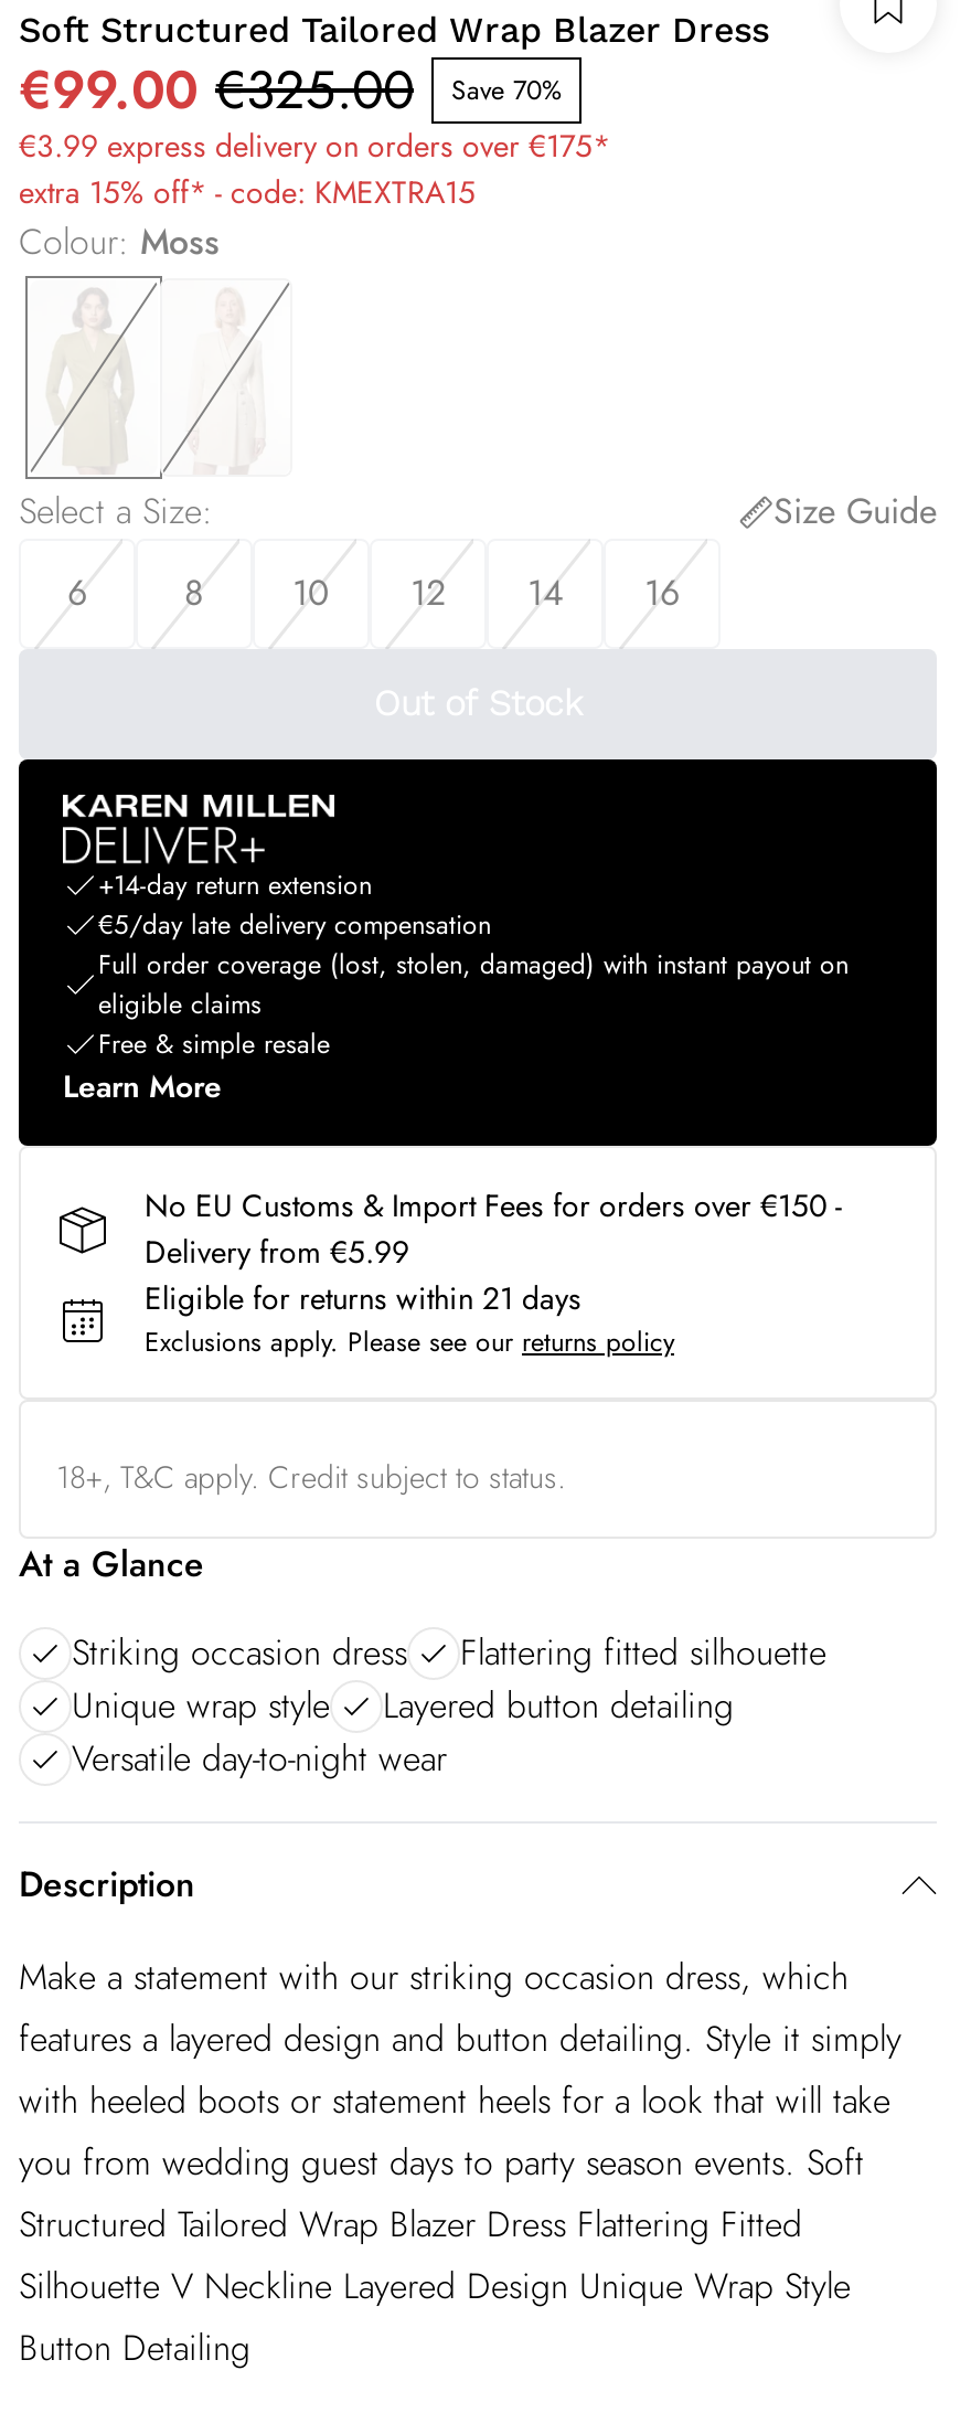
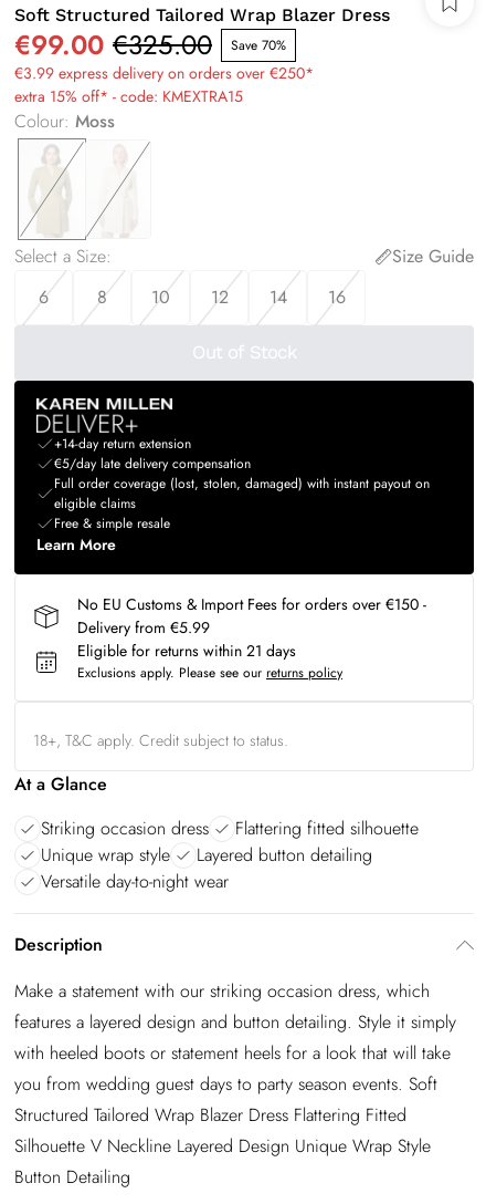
- €3.99 express delivery on orders over €175*
+ €3.99 express delivery on orders over €250*
